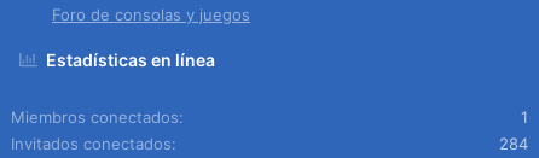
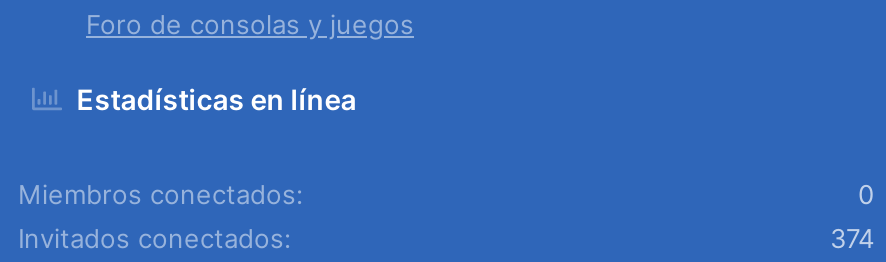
- 1
+ 0

- 284
+ 374
